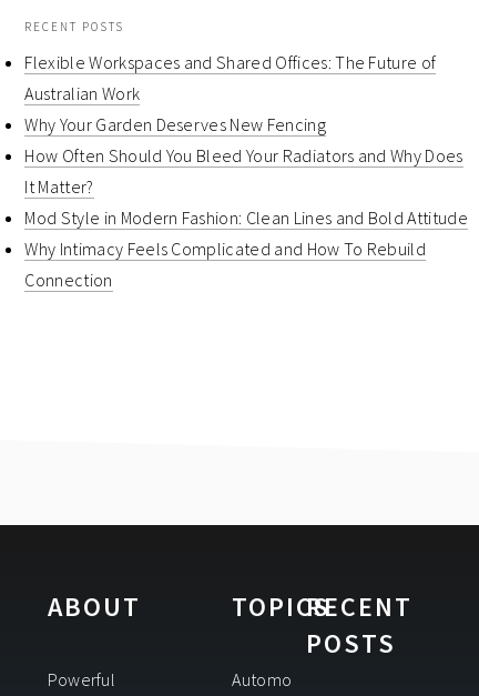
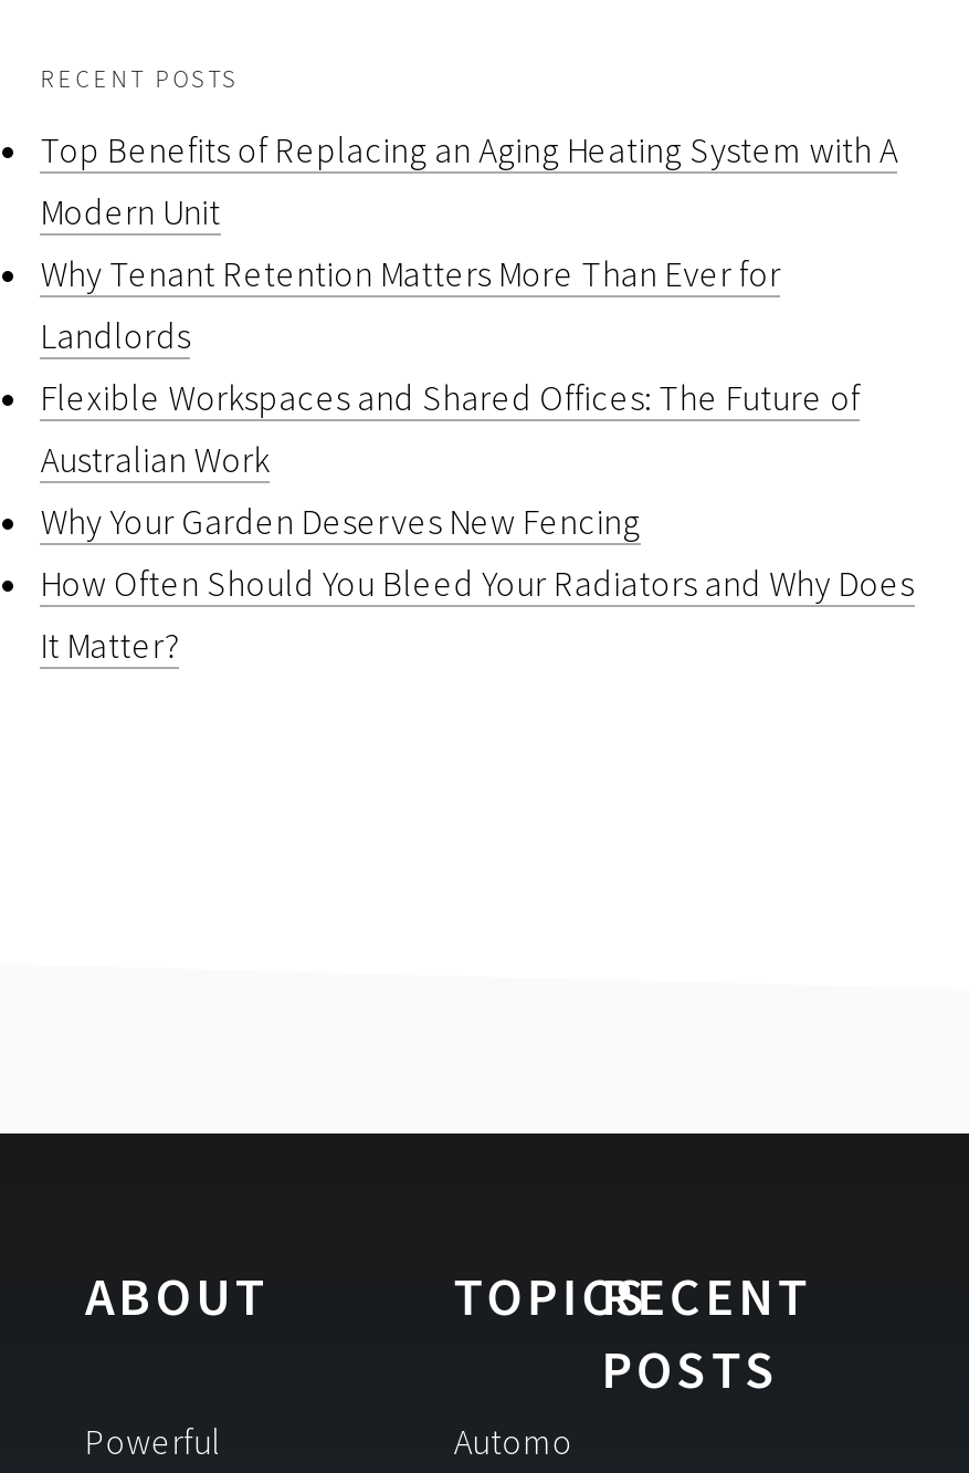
+ Top Benefits of Replacing an Aging Heating System with A
+ Modern Unit
+ Why Tenant Retention Matters More Than Ever for
+ Landlords

moved down: Flexible Workspaces and Shared Offices: The Future of | Australian Work | Why Your Garden Deserves New Fencing | How Often Should You Bleed Your Radiators and Why Does | It Matter?

- Mod Style in Modern Fashion: Clean Lines and Bold Attitude
- Why Intimacy Feels Complicated and How To Rebuild
- Connection
